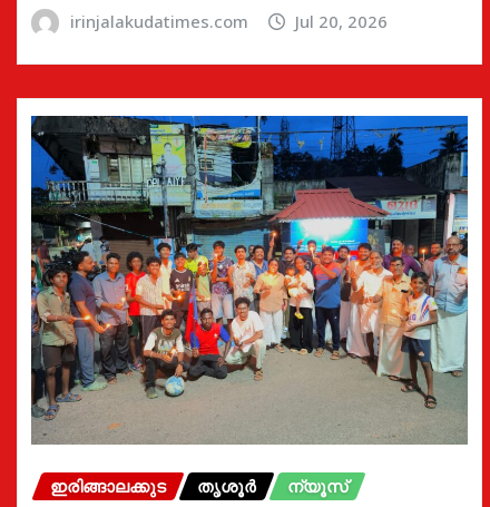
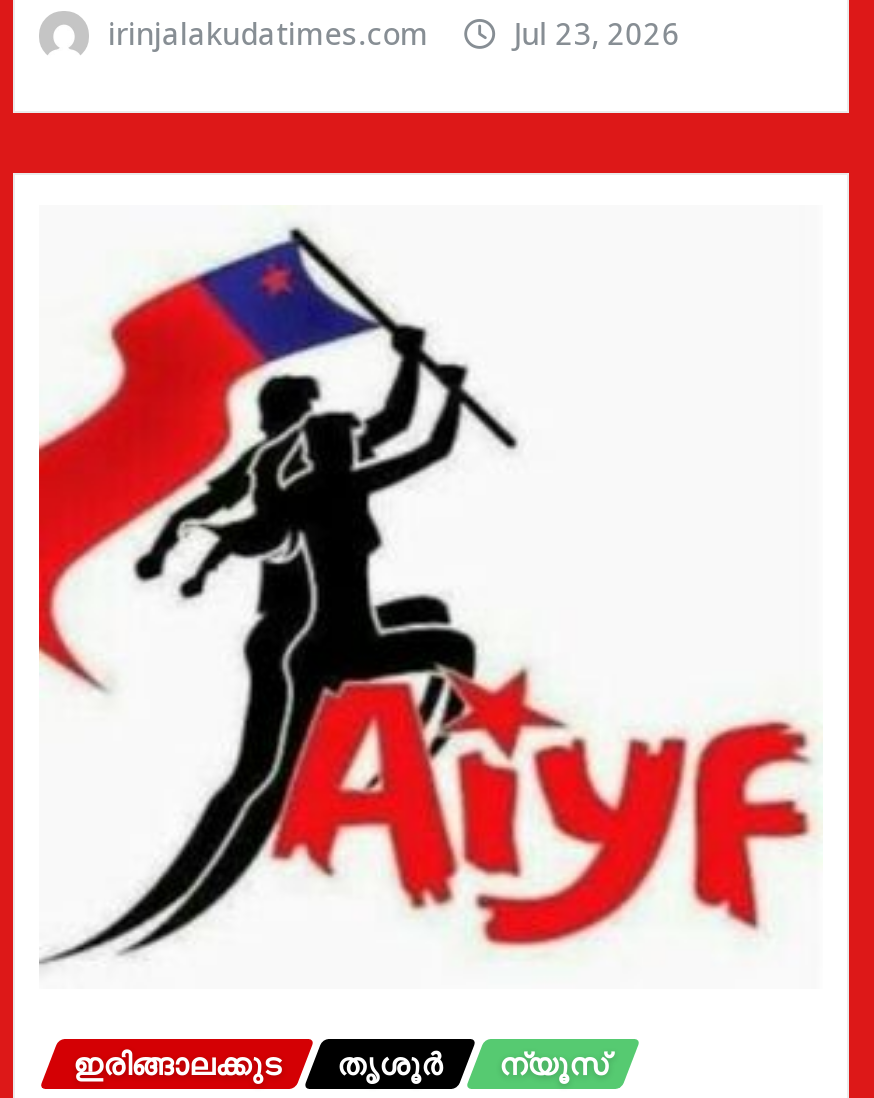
- Jul 20, 2026
+ Jul 23, 2026

- [image]
+ [image]
